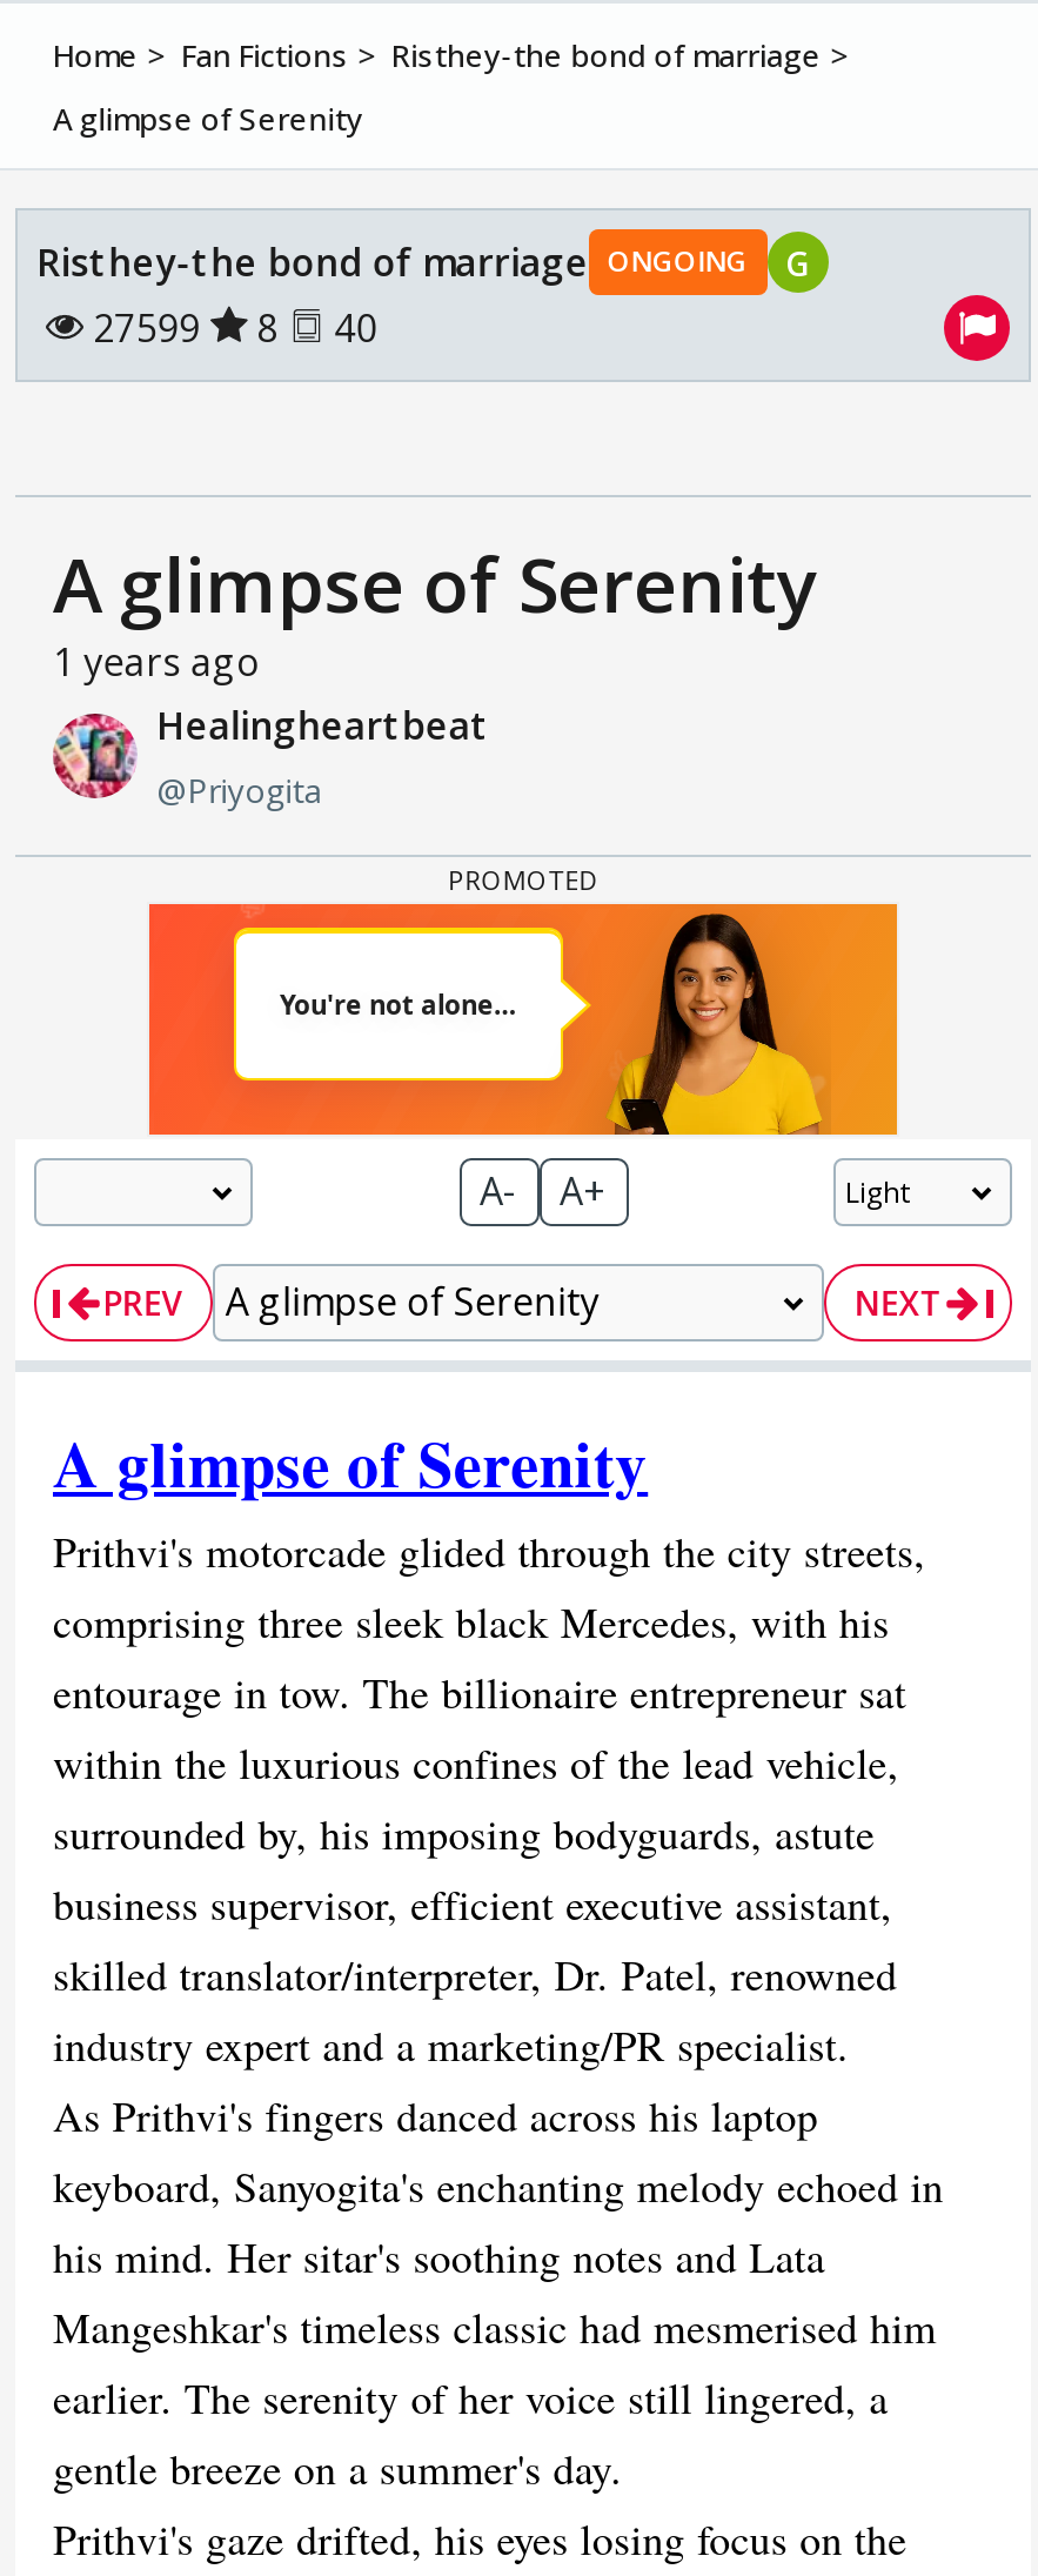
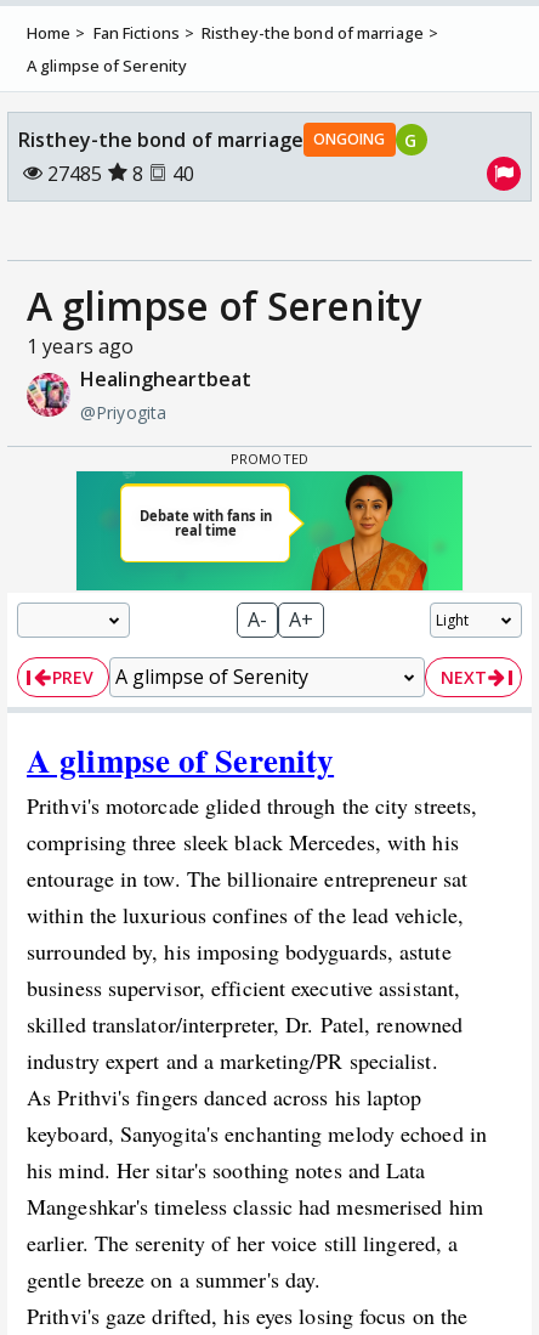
- 27599 8 40
+ 27485 8 40

- [image]
+ [image]
